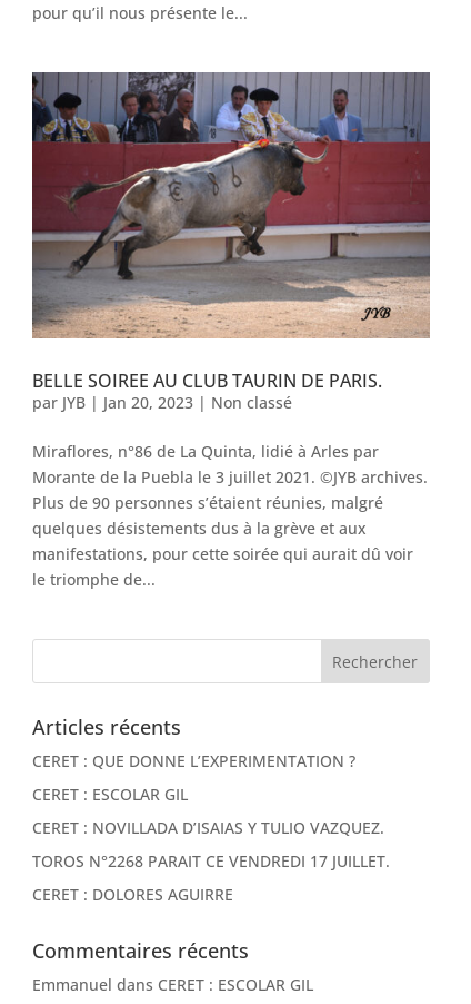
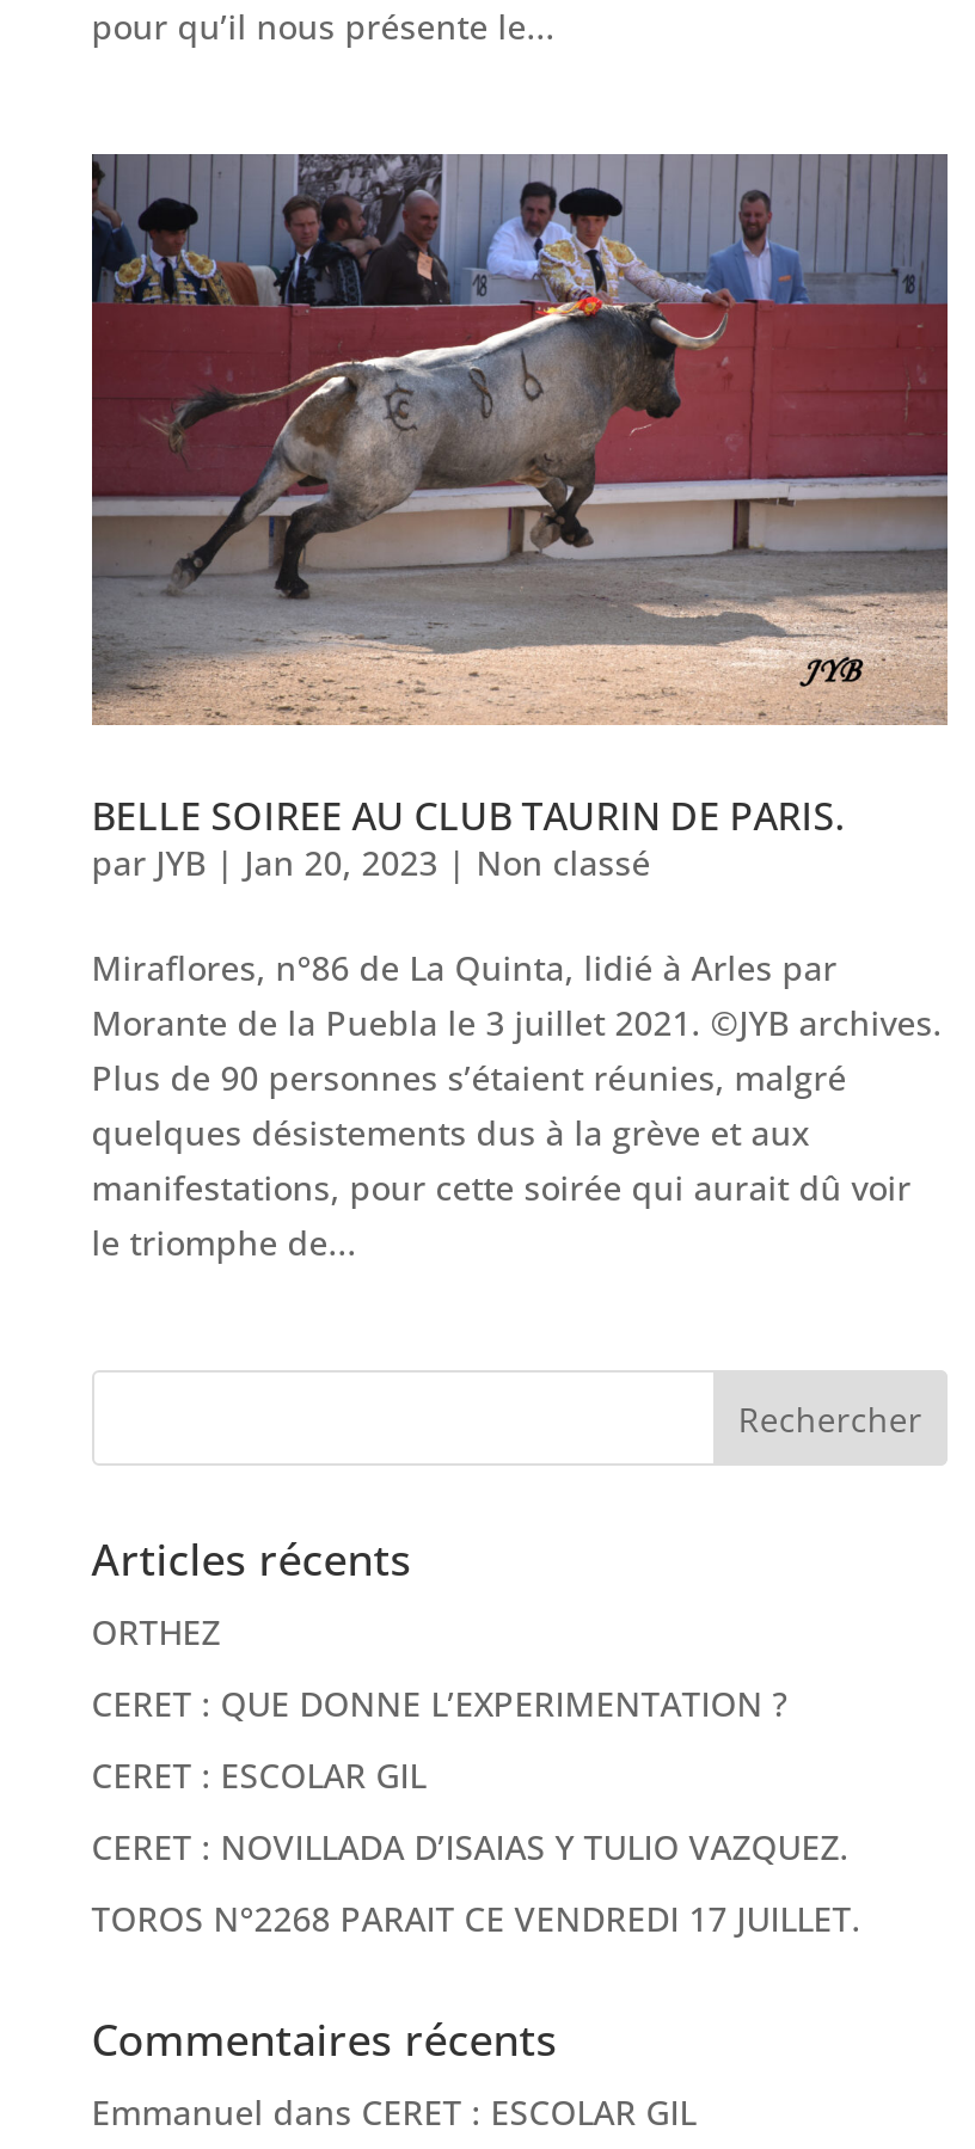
+ ORTHEZ

moved down: CERET : QUE DONNE L’EXPERIMENTATION ? | CERET : ESCOLAR GIL | CERET : NOVILLADA D’ISAIAS Y TULIO VAZQUEZ. | TOROS N°2268 PARAIT CE VENDREDI 17 JUILLET.

- CERET : DOLORES AGUIRRE
